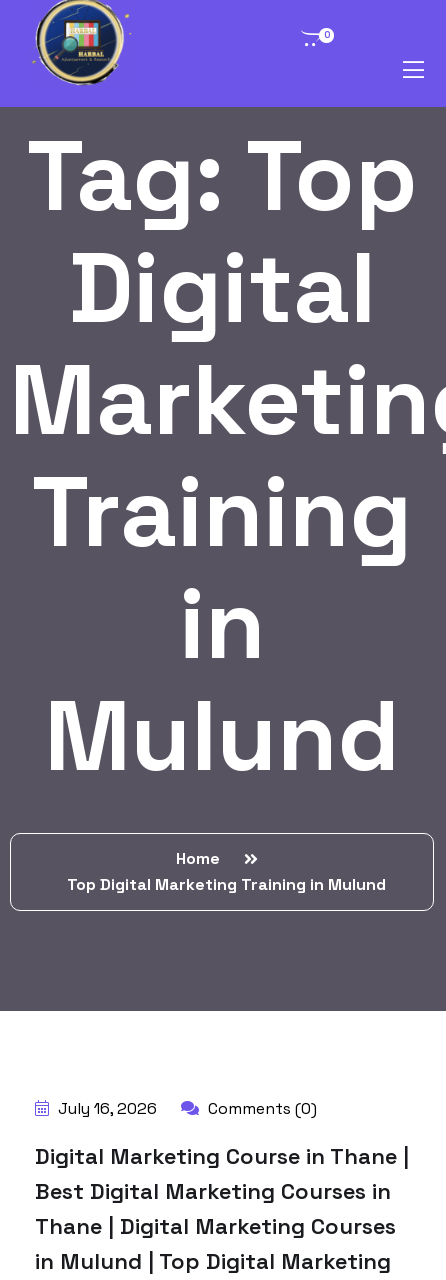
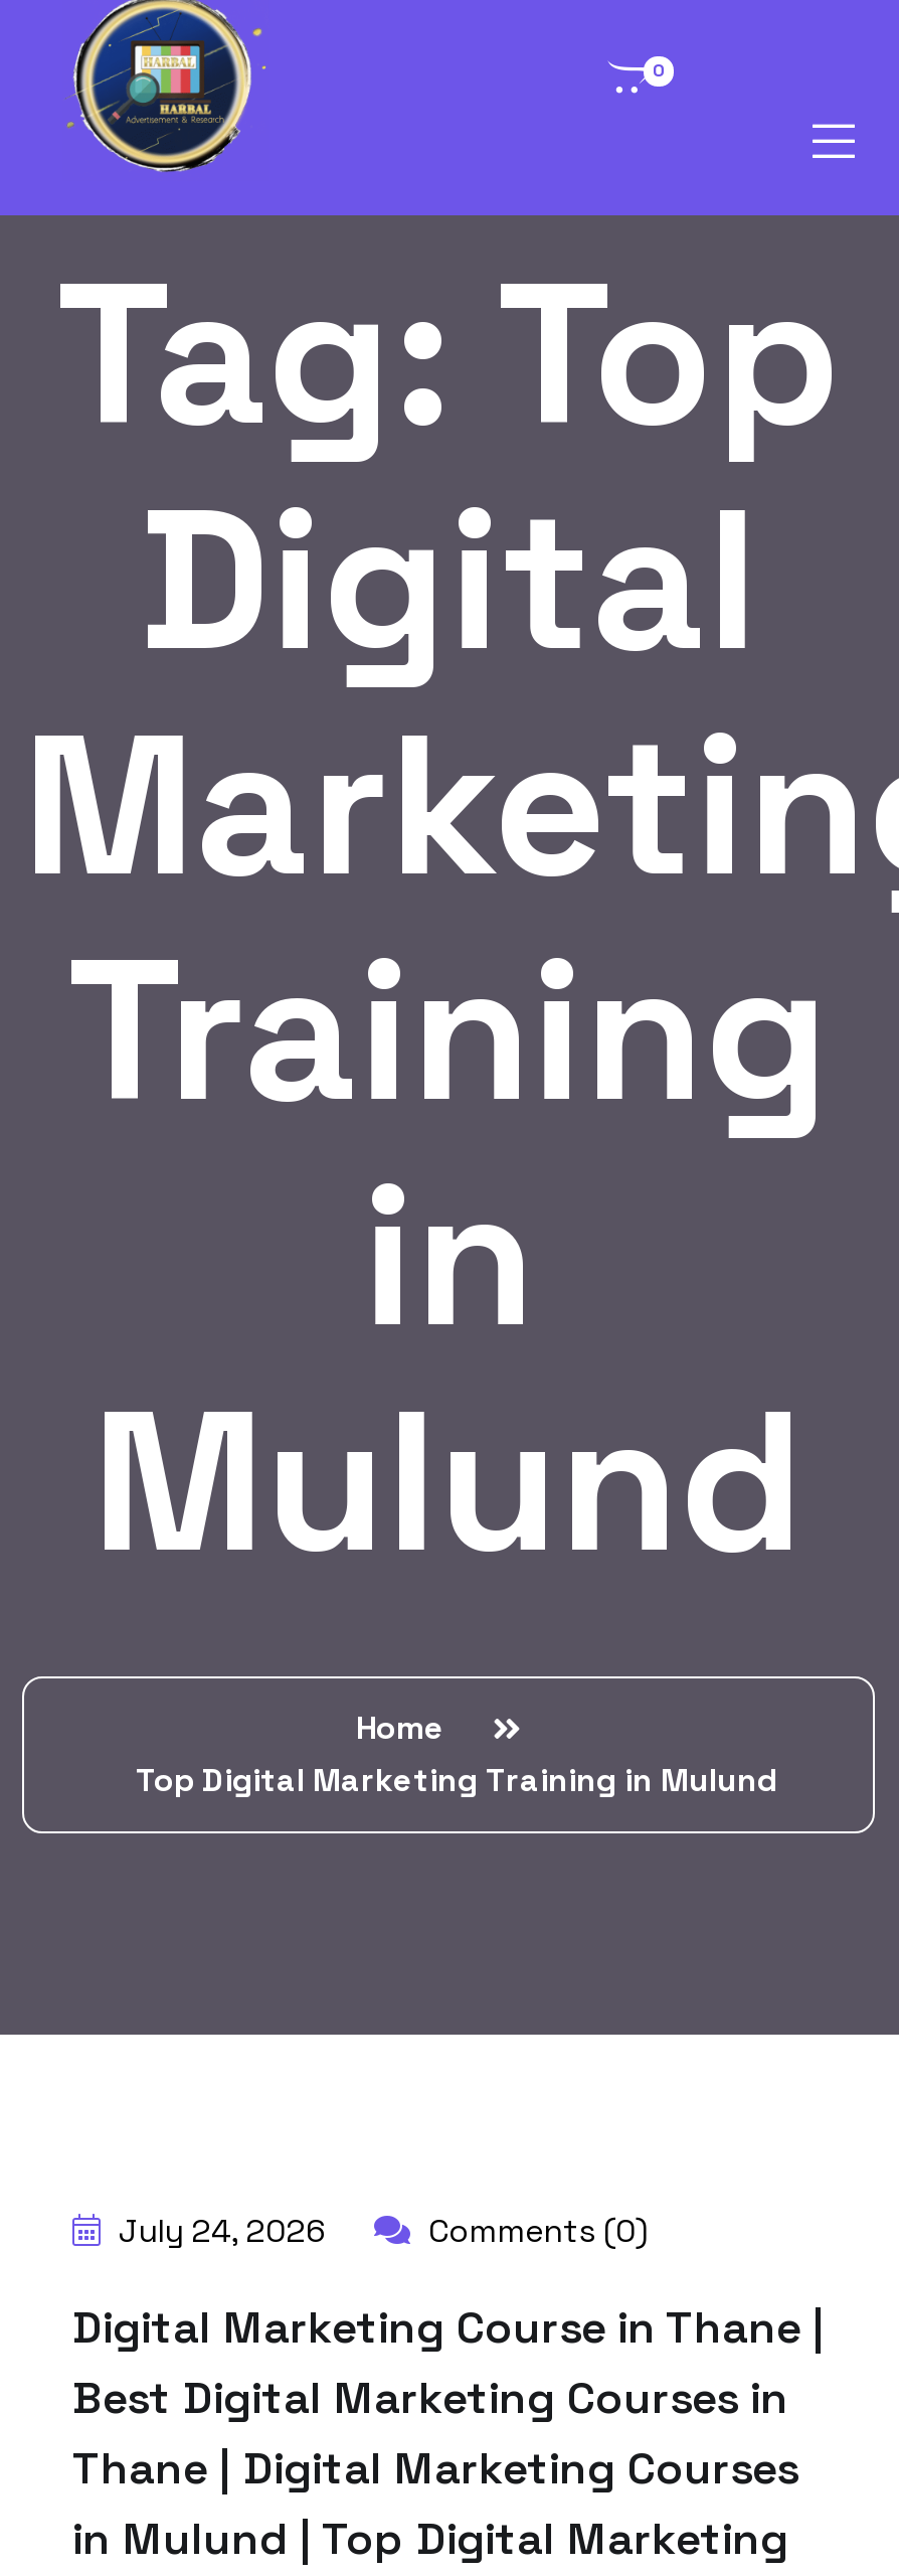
- July 16, 2026
+ July 24, 2026
